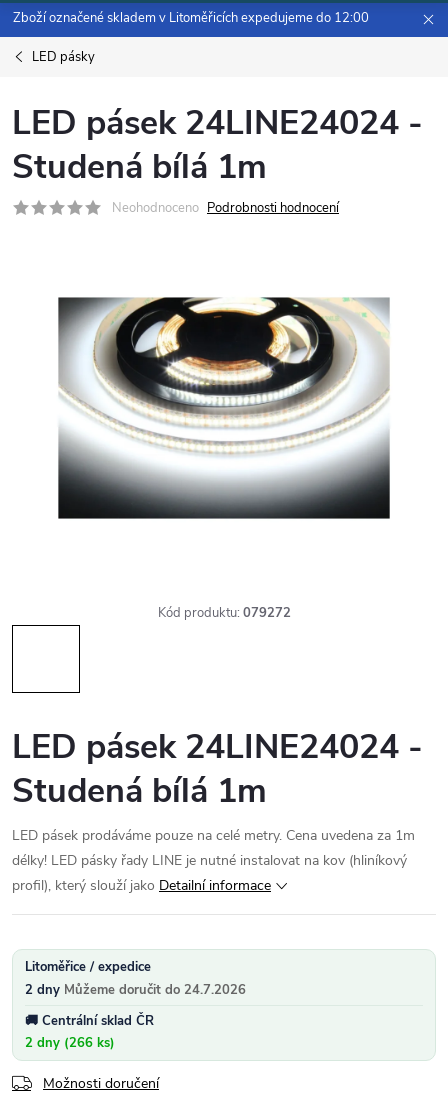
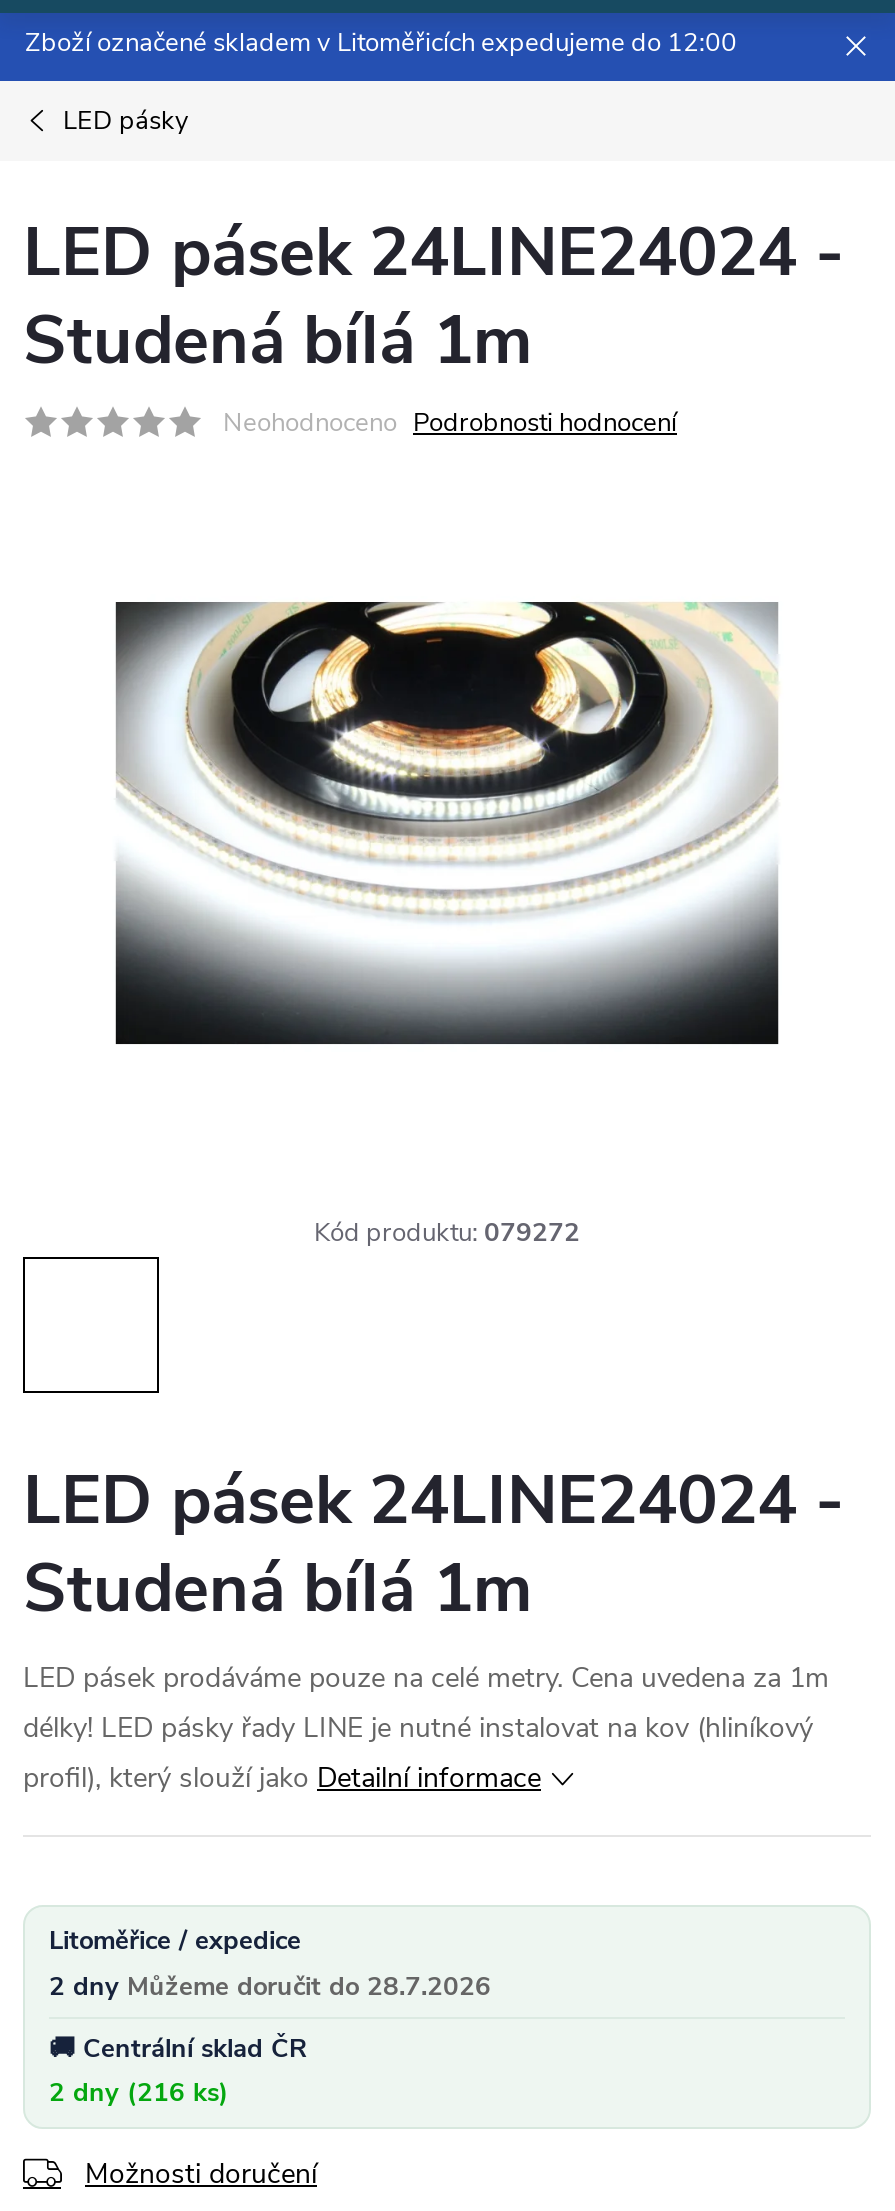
- 24.7.2026
+ 28.7.2026

- 2 dny (266 ks)
+ 2 dny (216 ks)
